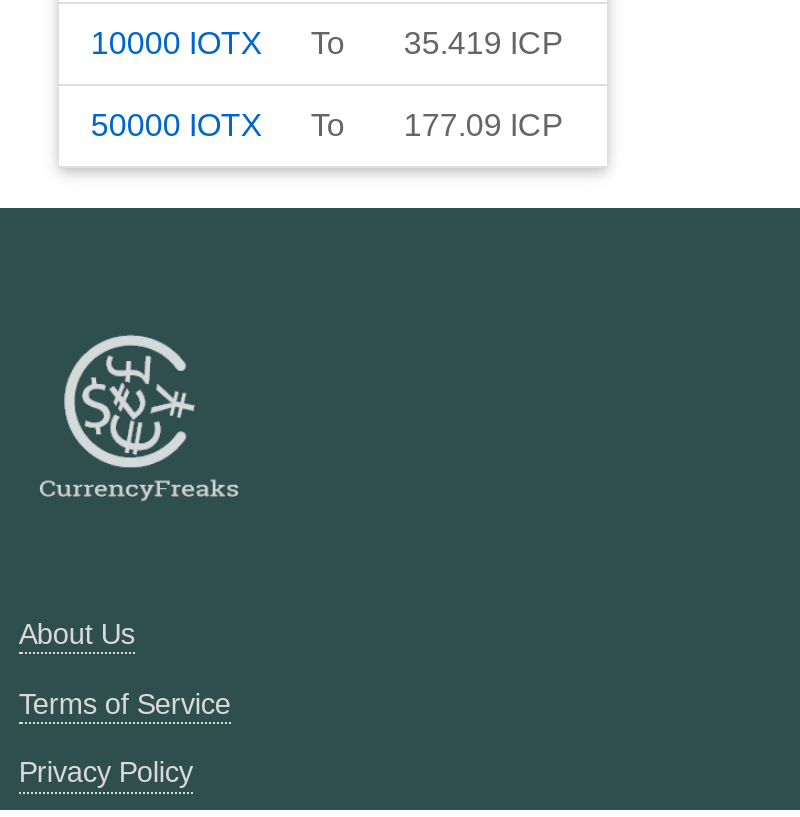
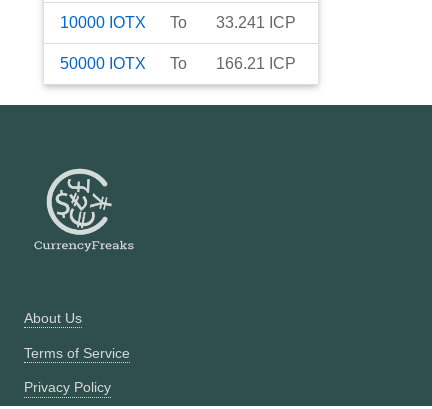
- 10000 IOTX To 35.419 ICP
+ 10000 IOTX To 33.241 ICP

- 50000 IOTX To 177.09 ICP
+ 50000 IOTX To 166.21 ICP
